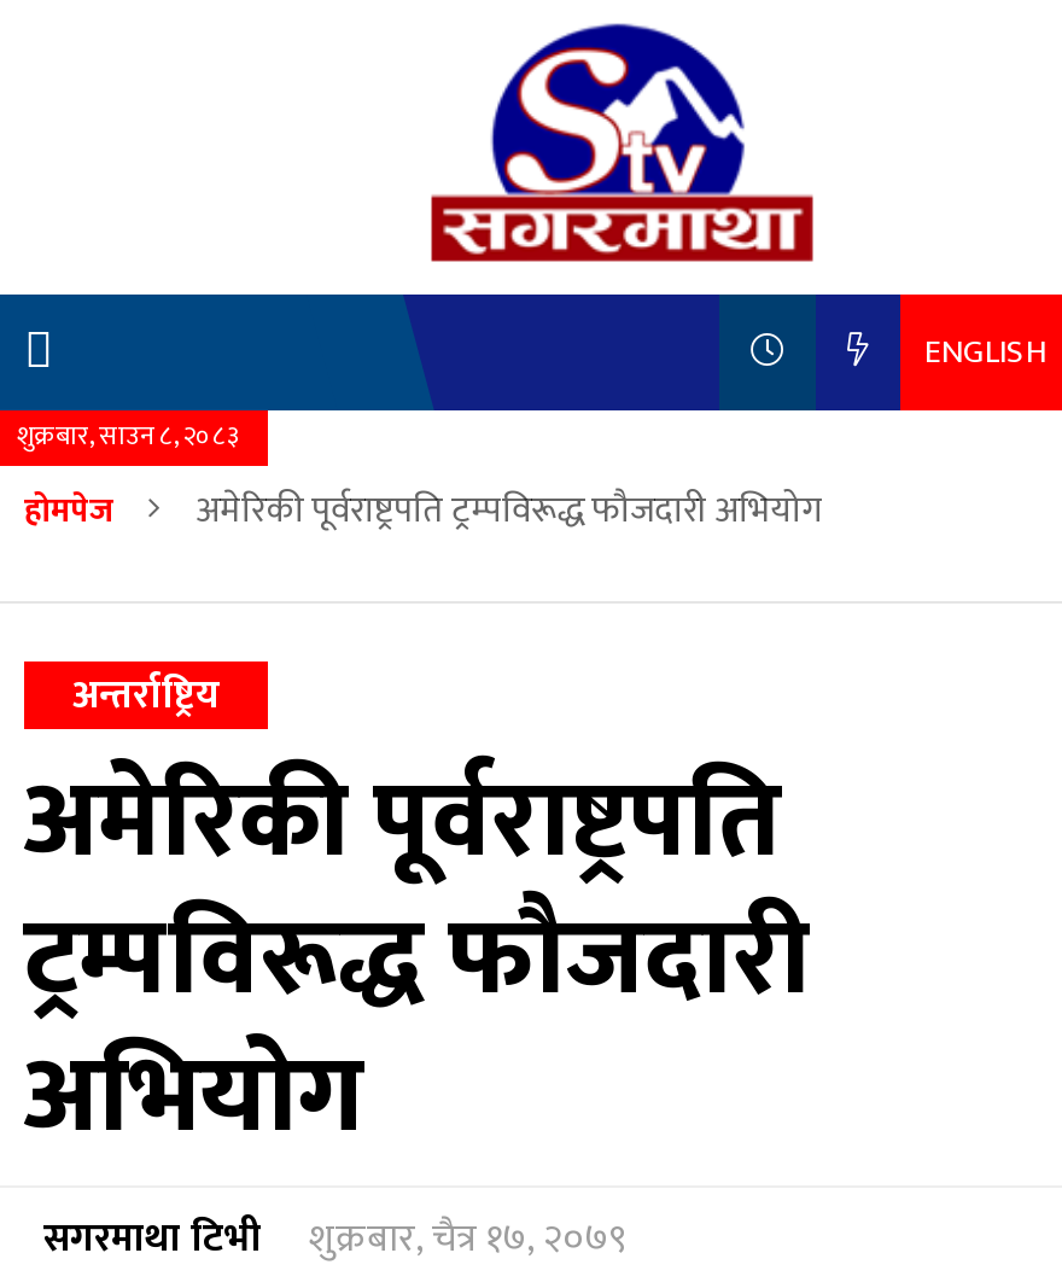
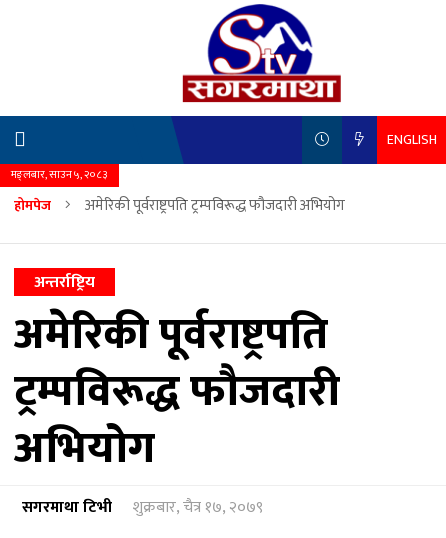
- शुक्रबार, साउन ८, २०८३
+ मङ्लबार, साउन ५, २०८३
